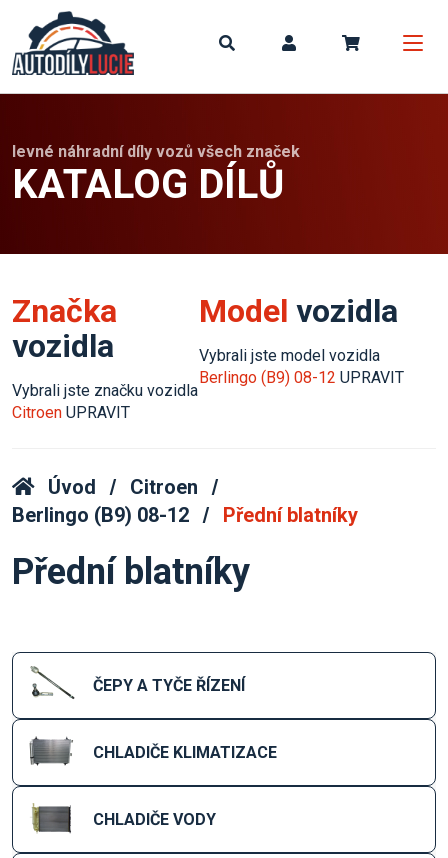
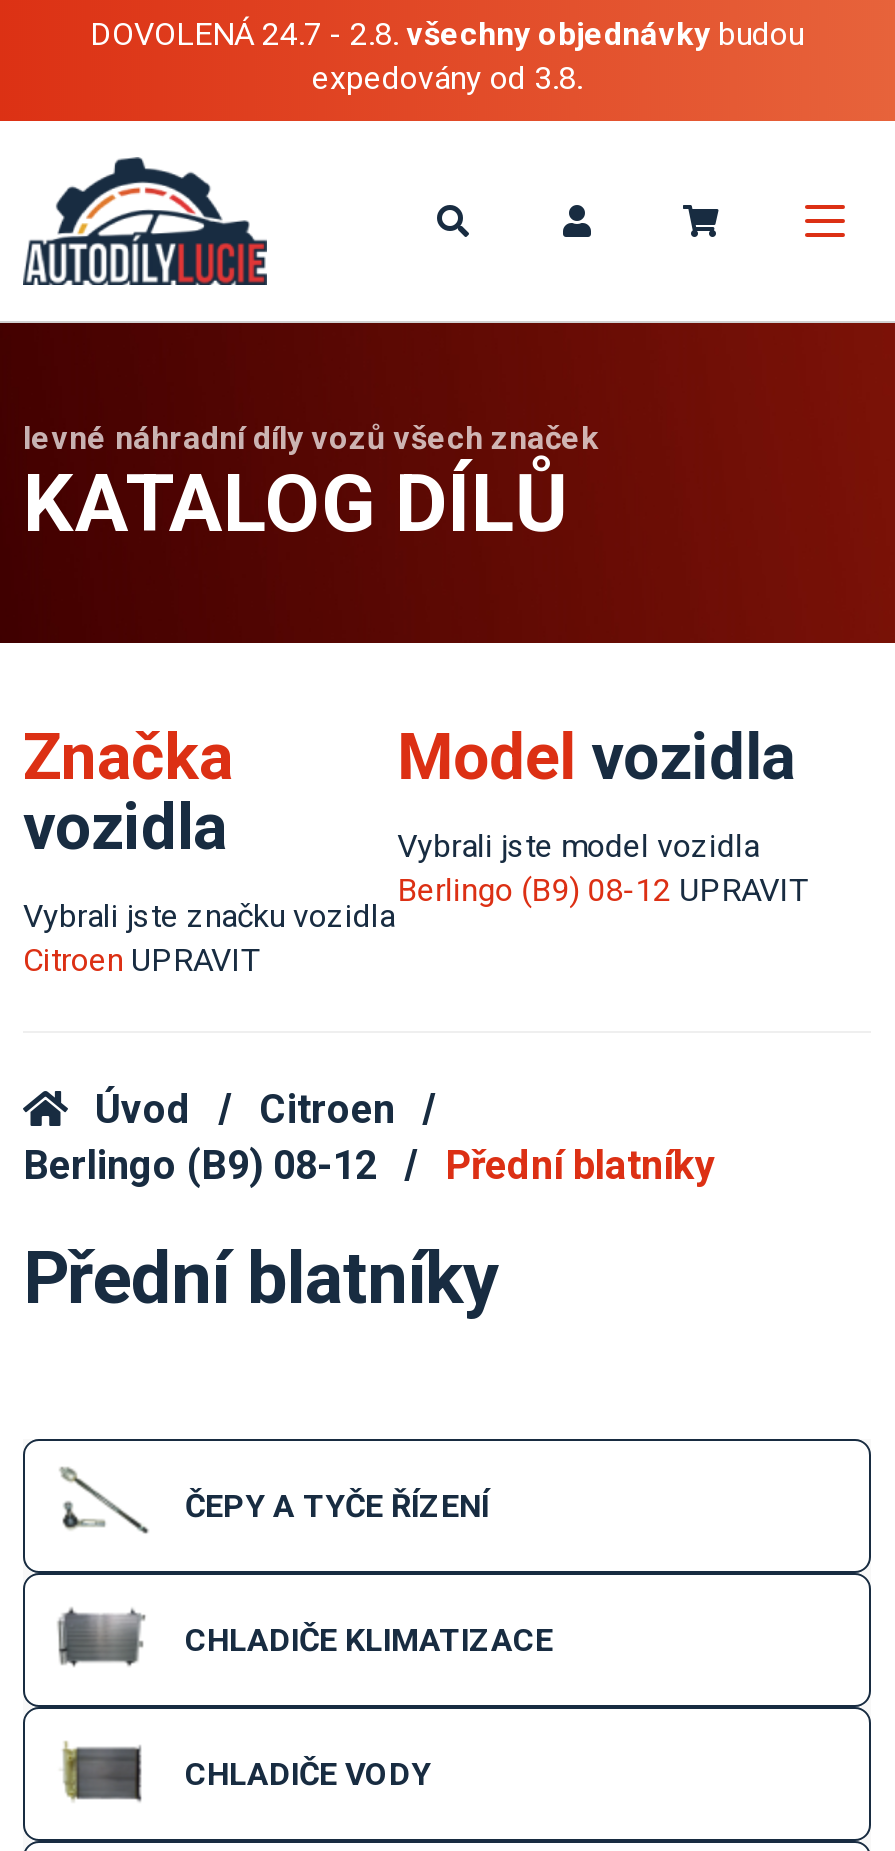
+ DOVOLENÁ 24.7 - 2.8. všechny objednávky budou
+ expedovány od 3.8.
